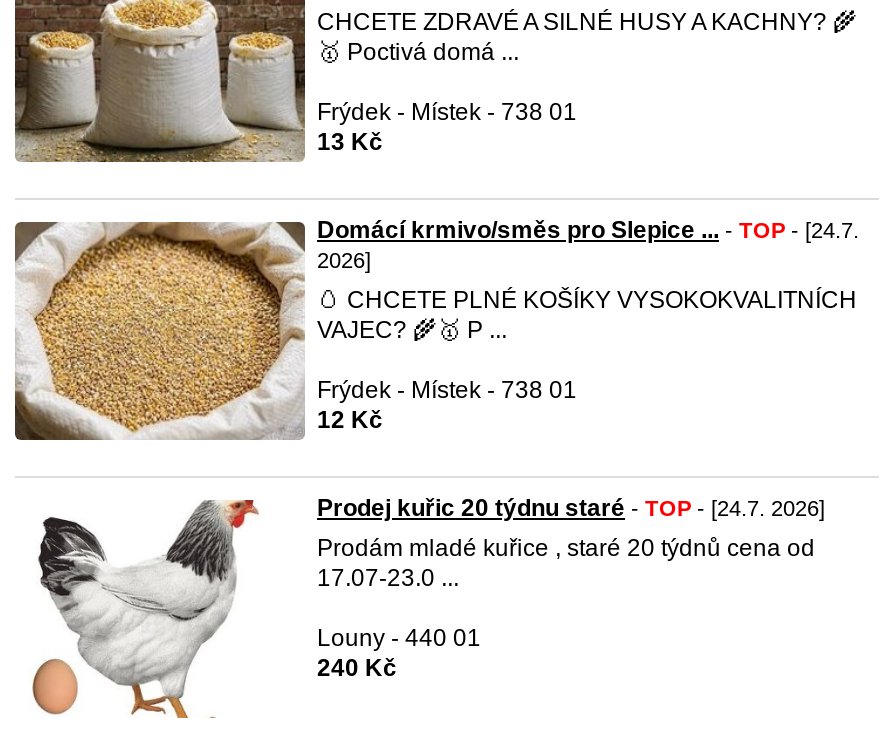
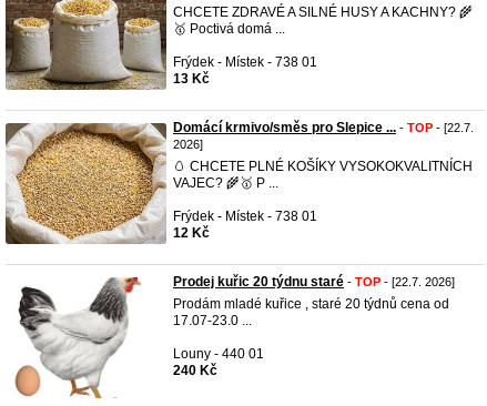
- Domácí krmivo/směs pro Slepice ... - TOP - [24.7.
+ Domácí krmivo/směs pro Slepice ... - TOP - [22.7.

- Prodej kuřic 20 týdnu staré - TOP - [24.7. 2026]
+ Prodej kuřic 20 týdnu staré - TOP - [22.7. 2026]
